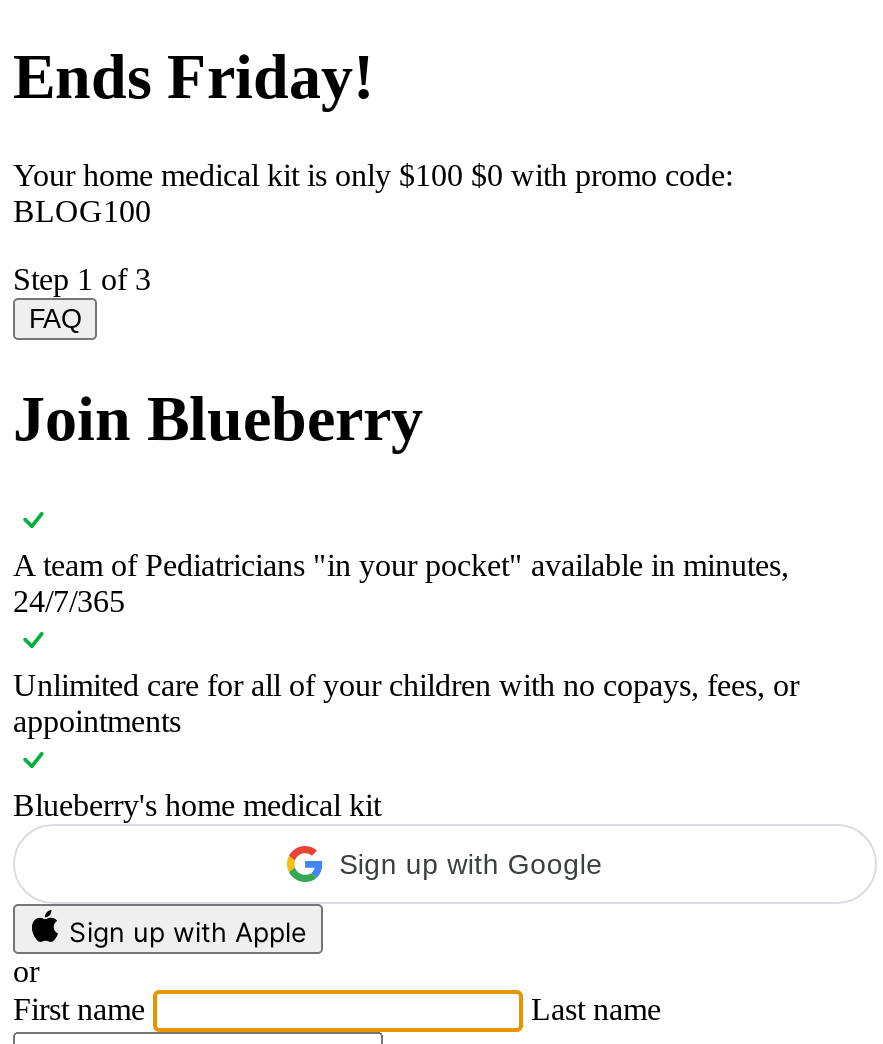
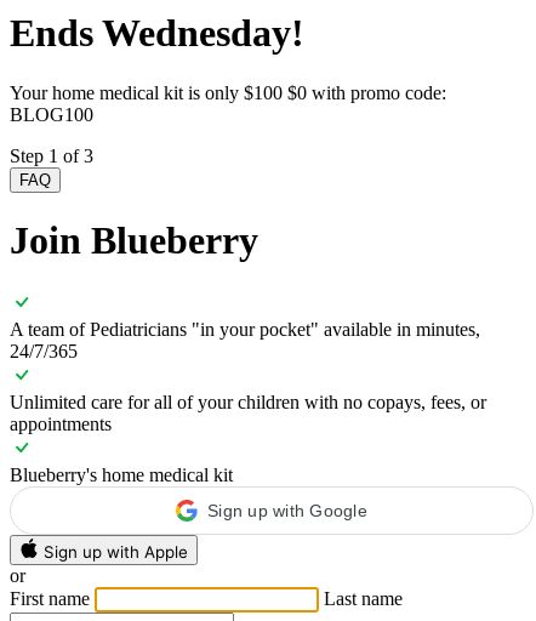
- Ends Friday!
+ Ends Wednesday!
